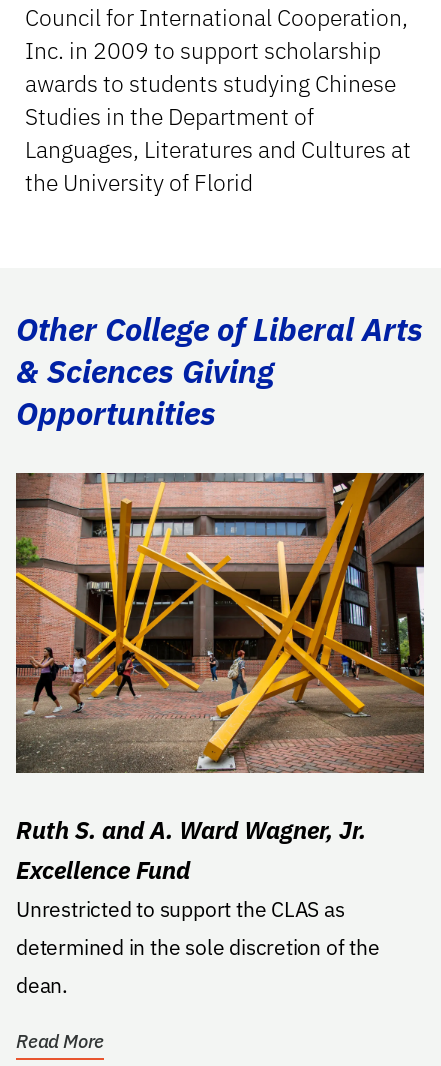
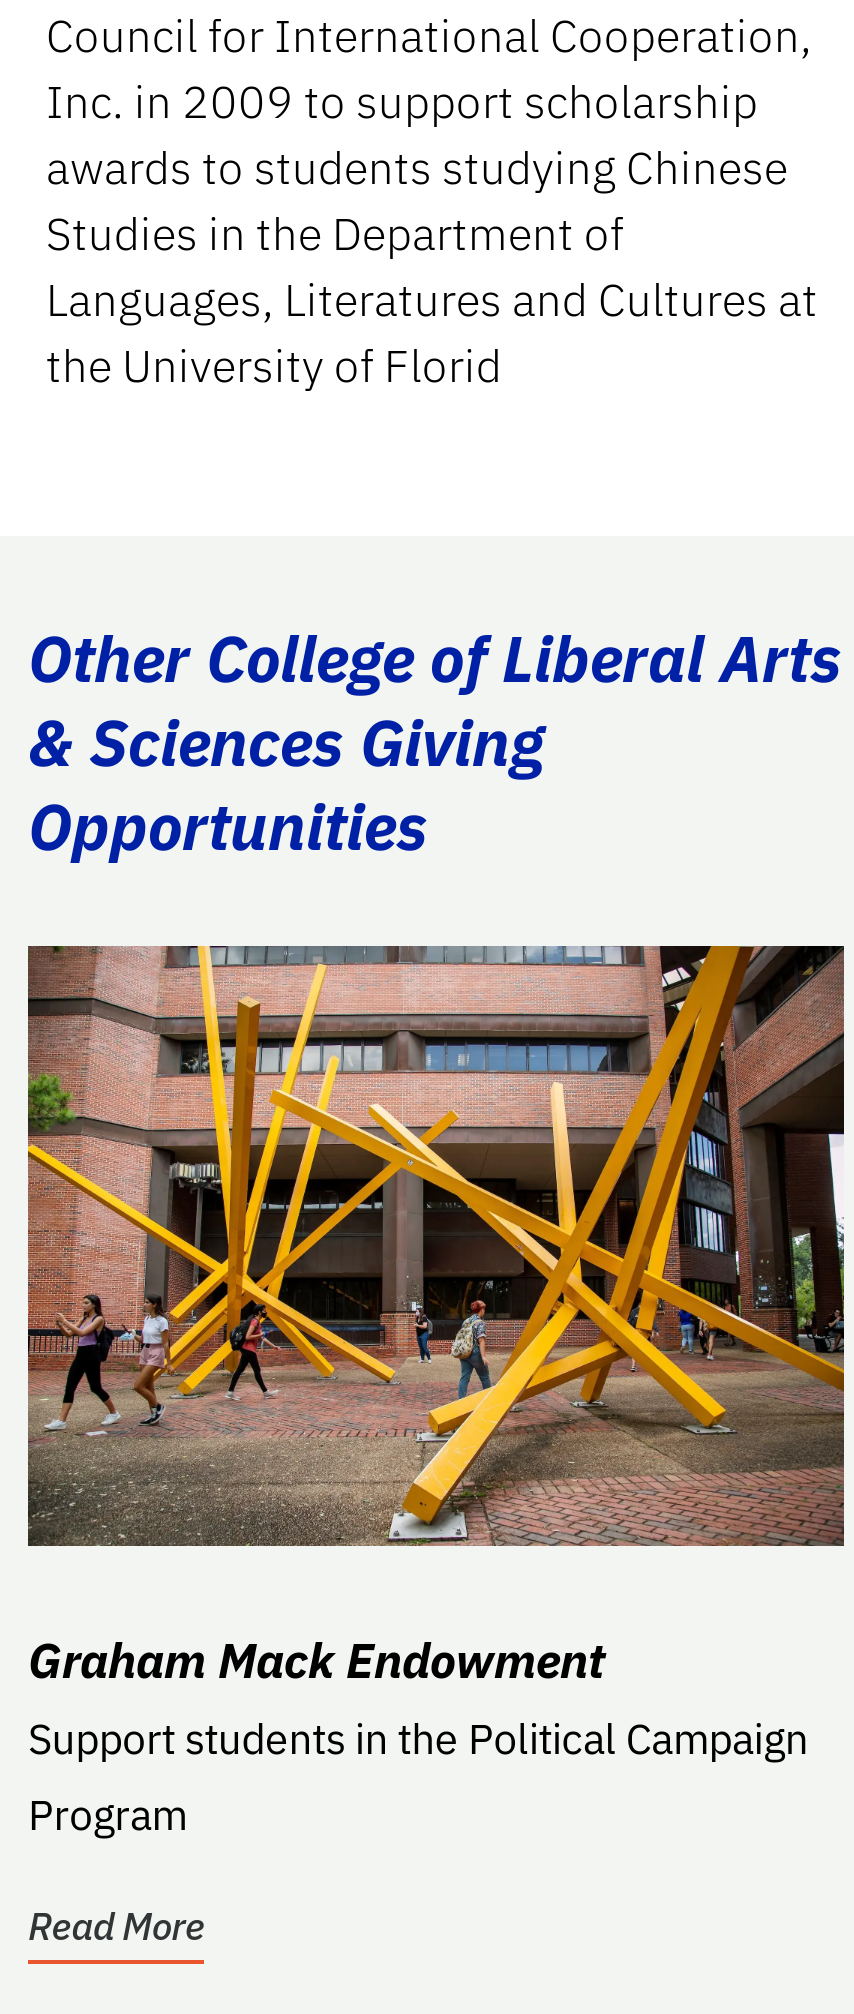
- Ruth S. and A. Ward Wagner, Jr.
- Excellence Fund
- Unrestricted to support the CLAS as
- determined in the sole discretion of the
- dean.
+ Graham Mack Endowment
+ Support students in the Political Campaign
+ Program
